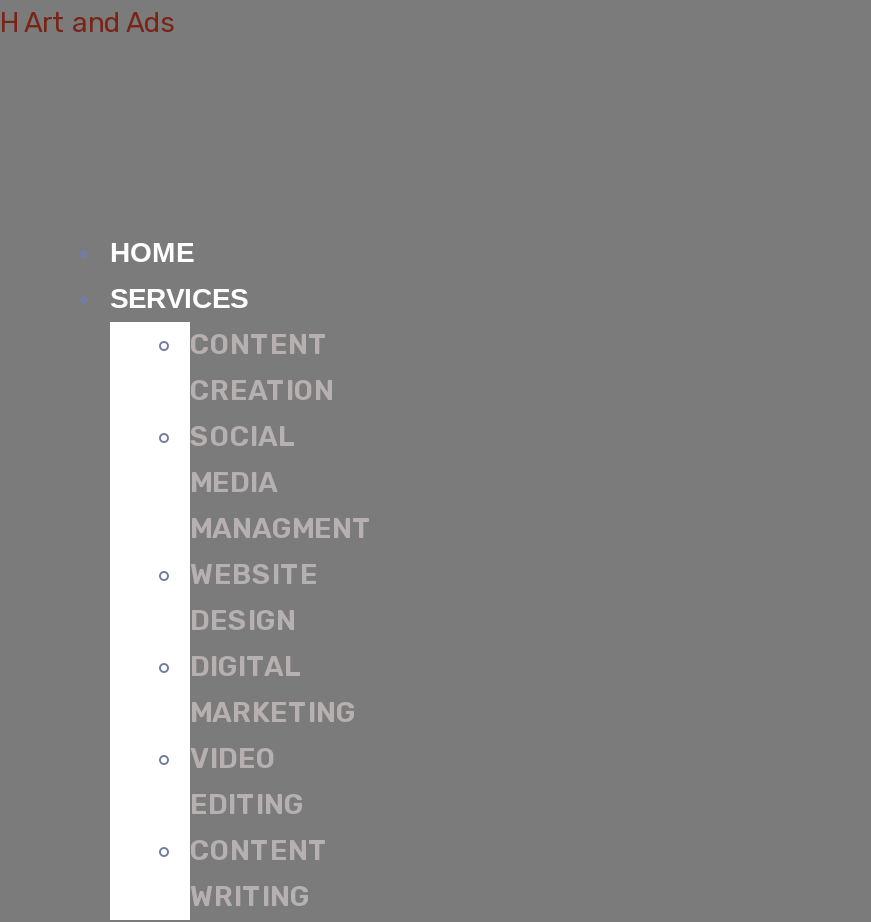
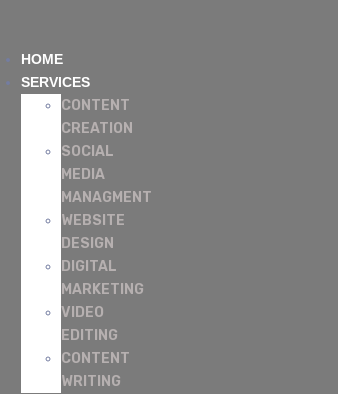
- H Art and Ads
